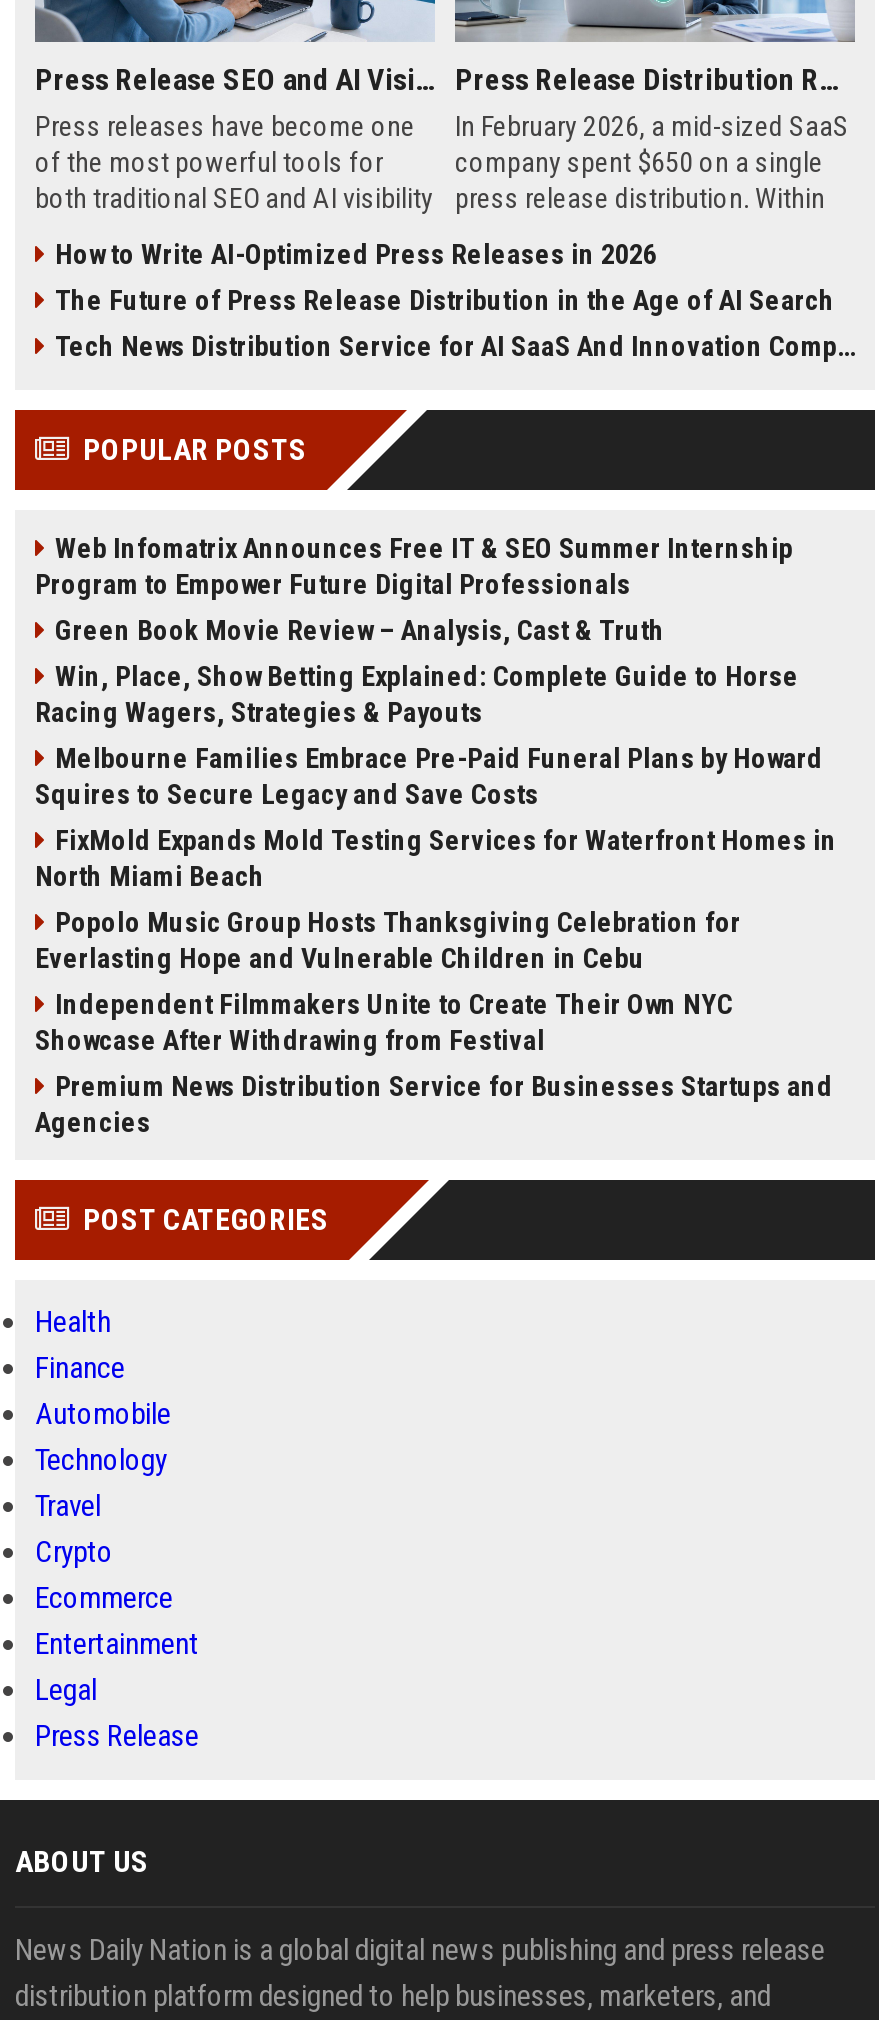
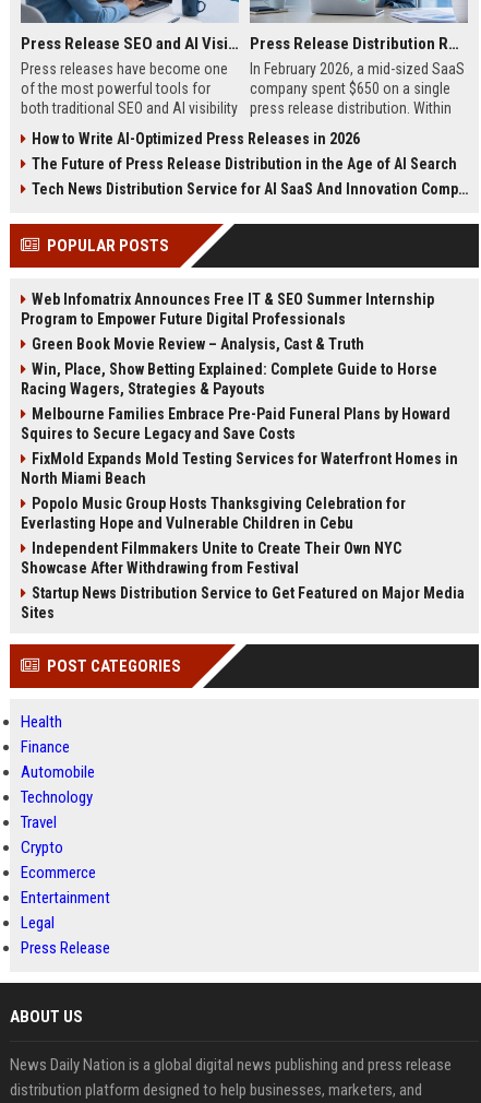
- Premium News Distribution Service for Businesses Startups and
- Agencies
+ Startup News Distribution Service to Get Featured on Major Media
+ Sites
